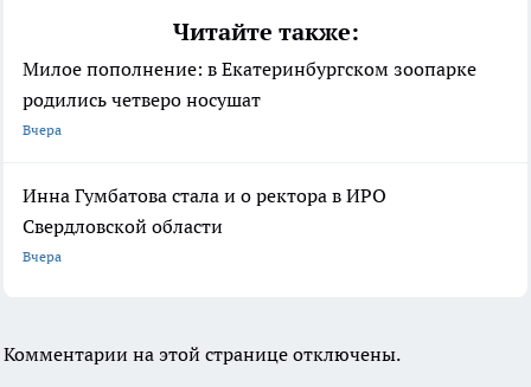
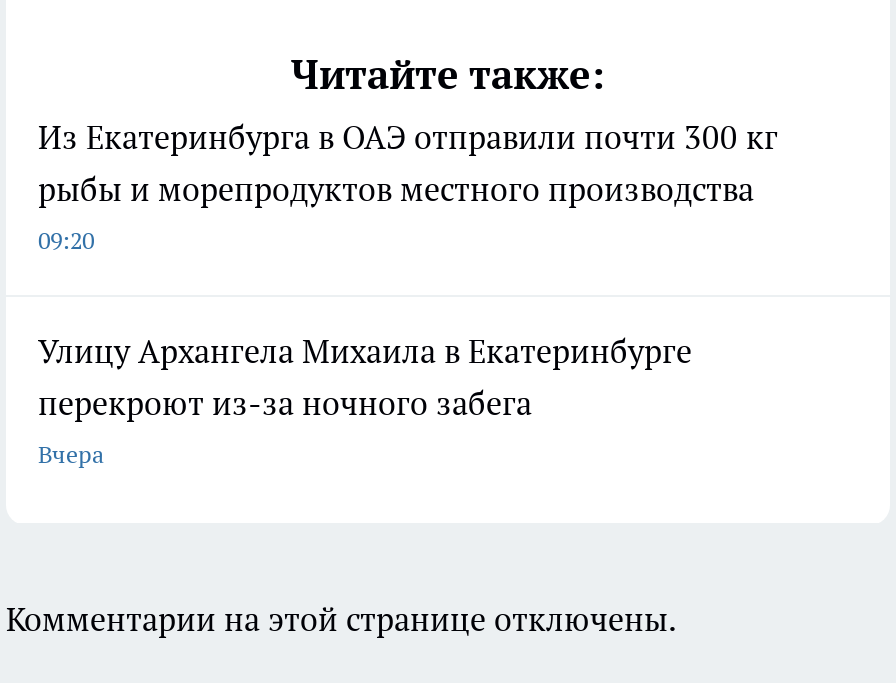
- Милое пополнение: в Екатеринбургском зоопарке
- родились четверо носушат
- Вчера
+ Из Екатеринбурга в ОАЭ отправили почти 300 кг
+ рыбы и морепродуктов местного производства
+ 09:20

- Инна Гумбатова стала и о ректора в ИРО
- Свердловской области
+ Улицу Архангела Михаила в Екатеринбурге
+ перекроют из-за ночного забега
